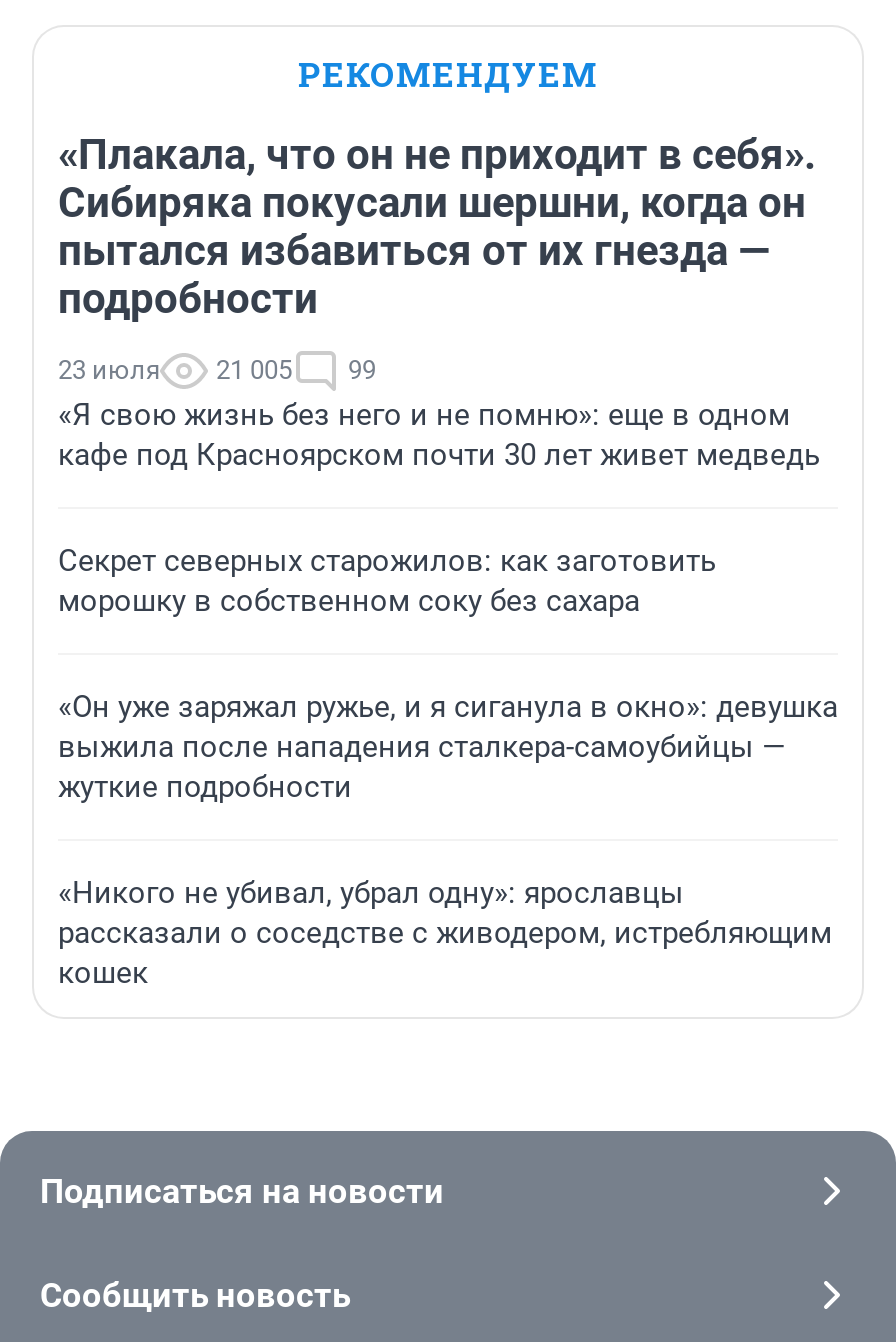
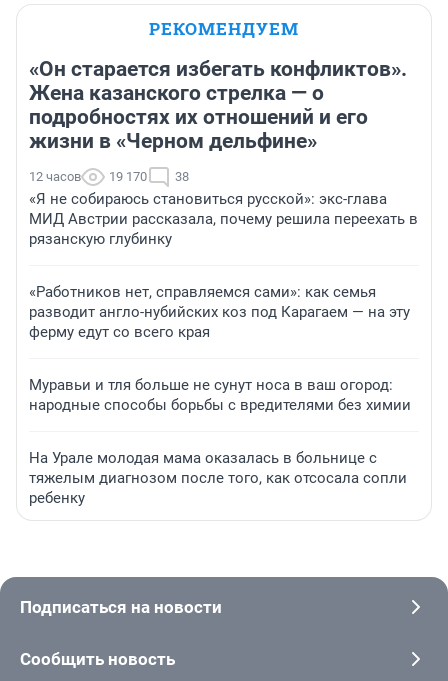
- «Плакала, что он не приходит в себя».
- Сибиряка покусали шершни, когда он
- пытался избавиться от их гнезда —
- подробности
+ «Он старается избегать конфликтов».
+ Жена казанского стрелка — о
+ подробностях их отношений и его
+ жизни в «Черном дельфине»

- 23 июля
- 21 005
- 99
- «Я свою жизнь без него и не помню»: еще в одном
- кафе под Красноярском почти 30 лет живет медведь
+ 12 часов
+ 19 170
+ 38
+ «Я не собираюсь становиться русской»: экс-глава
+ МИД Австрии рассказала, почему решила переехать в
+ рязанскую глубинку

- Секрет северных старожилов: как заготовить
- морошку в собственном соку без сахара
+ «Работников нет, справляемся сами»: как семья
+ разводит англо-нубийских коз под Карагаем — на эту
+ ферму едут со всего края

- «Он уже заряжал ружье, и я сиганула в окно»: девушка
- выжила после нападения сталкера-самоубийцы —
- жуткие подробности
+ Муравьи и тля больше не сунут носа в ваш огород:
+ народные способы борьбы с вредителями без химии

- «Никого не убивал, убрал одну»: ярославцы
- рассказали о соседстве с живодером, истребляющим
- кошек
+ На Урале молодая мама оказалась в больнице с
+ тяжелым диагнозом после того, как отсосала сопли
+ ребенку
